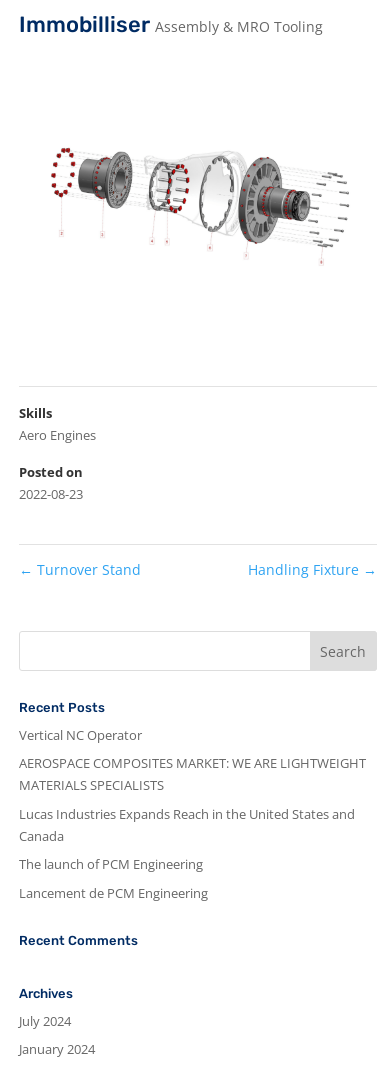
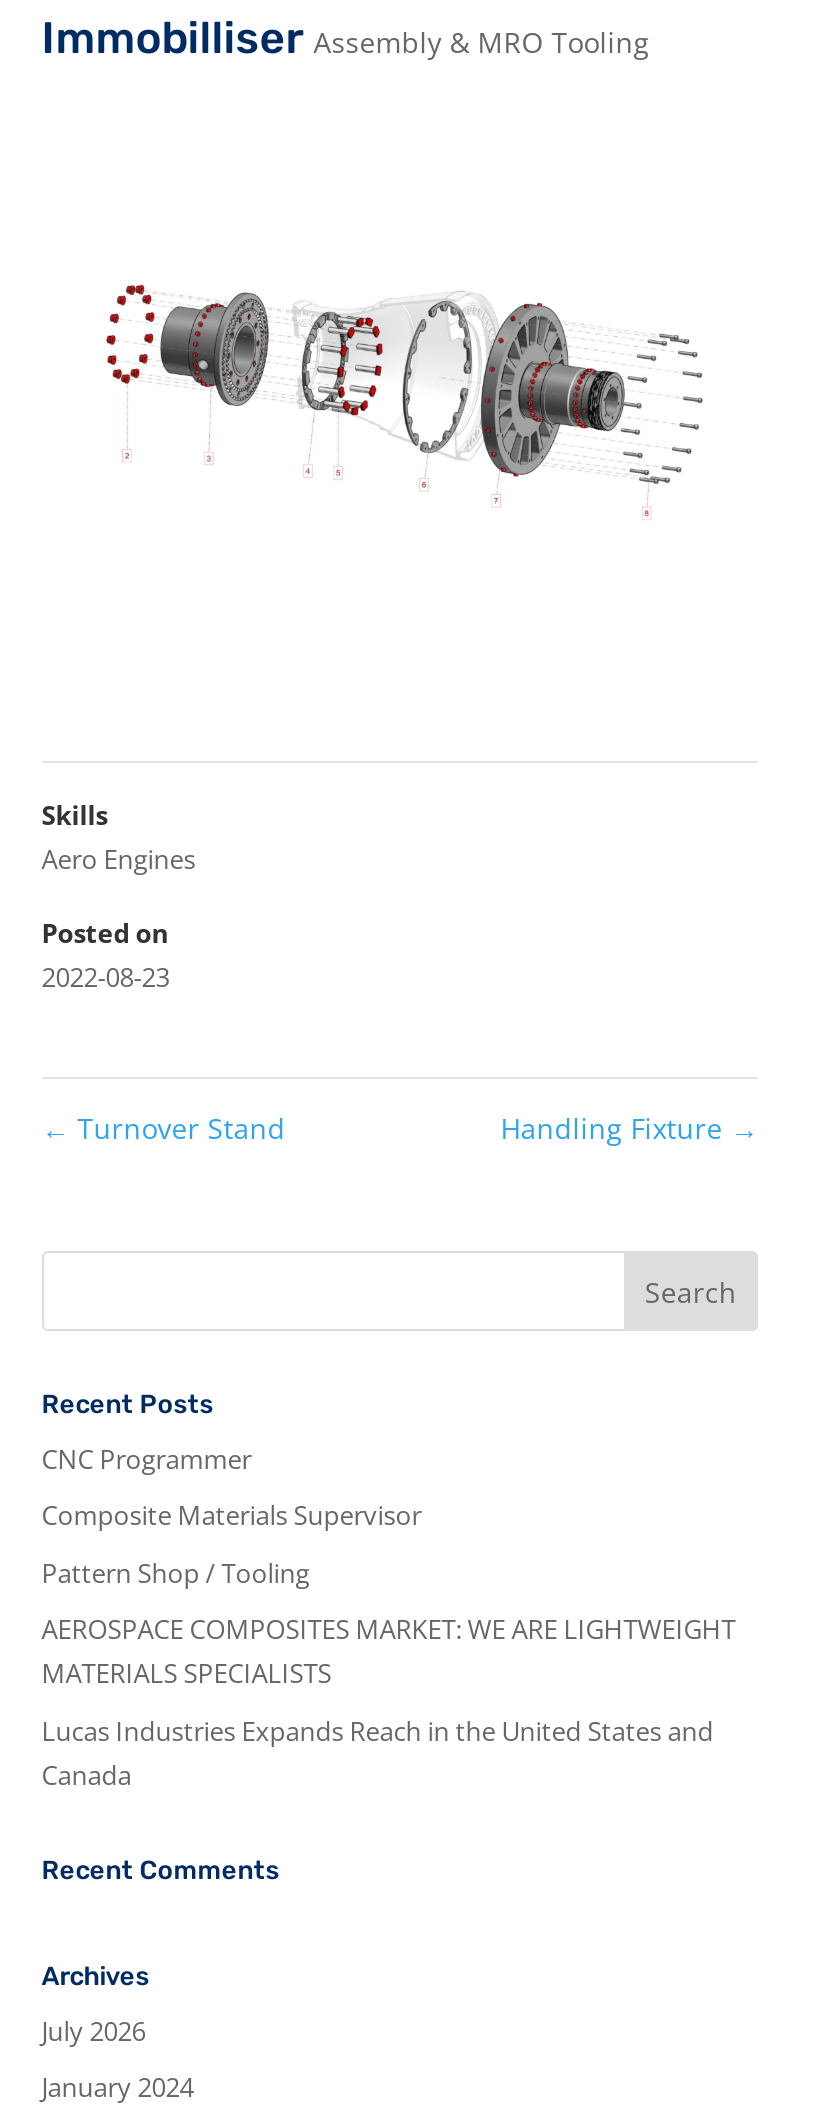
- Vertical NC Operator
+ CNC Programmer
+ Composite Materials Supervisor
+ Pattern Shop / Tooling

moved down: AEROSPACE COMPOSITES MARKET: WE ARE LIGHTWEIGHT | MATERIALS SPECIALISTS | Lucas Industries Expands Reach in the United States and | Canada

- The launch of PCM Engineering
- Lancement de PCM Engineering

- July 2024
+ July 2026
